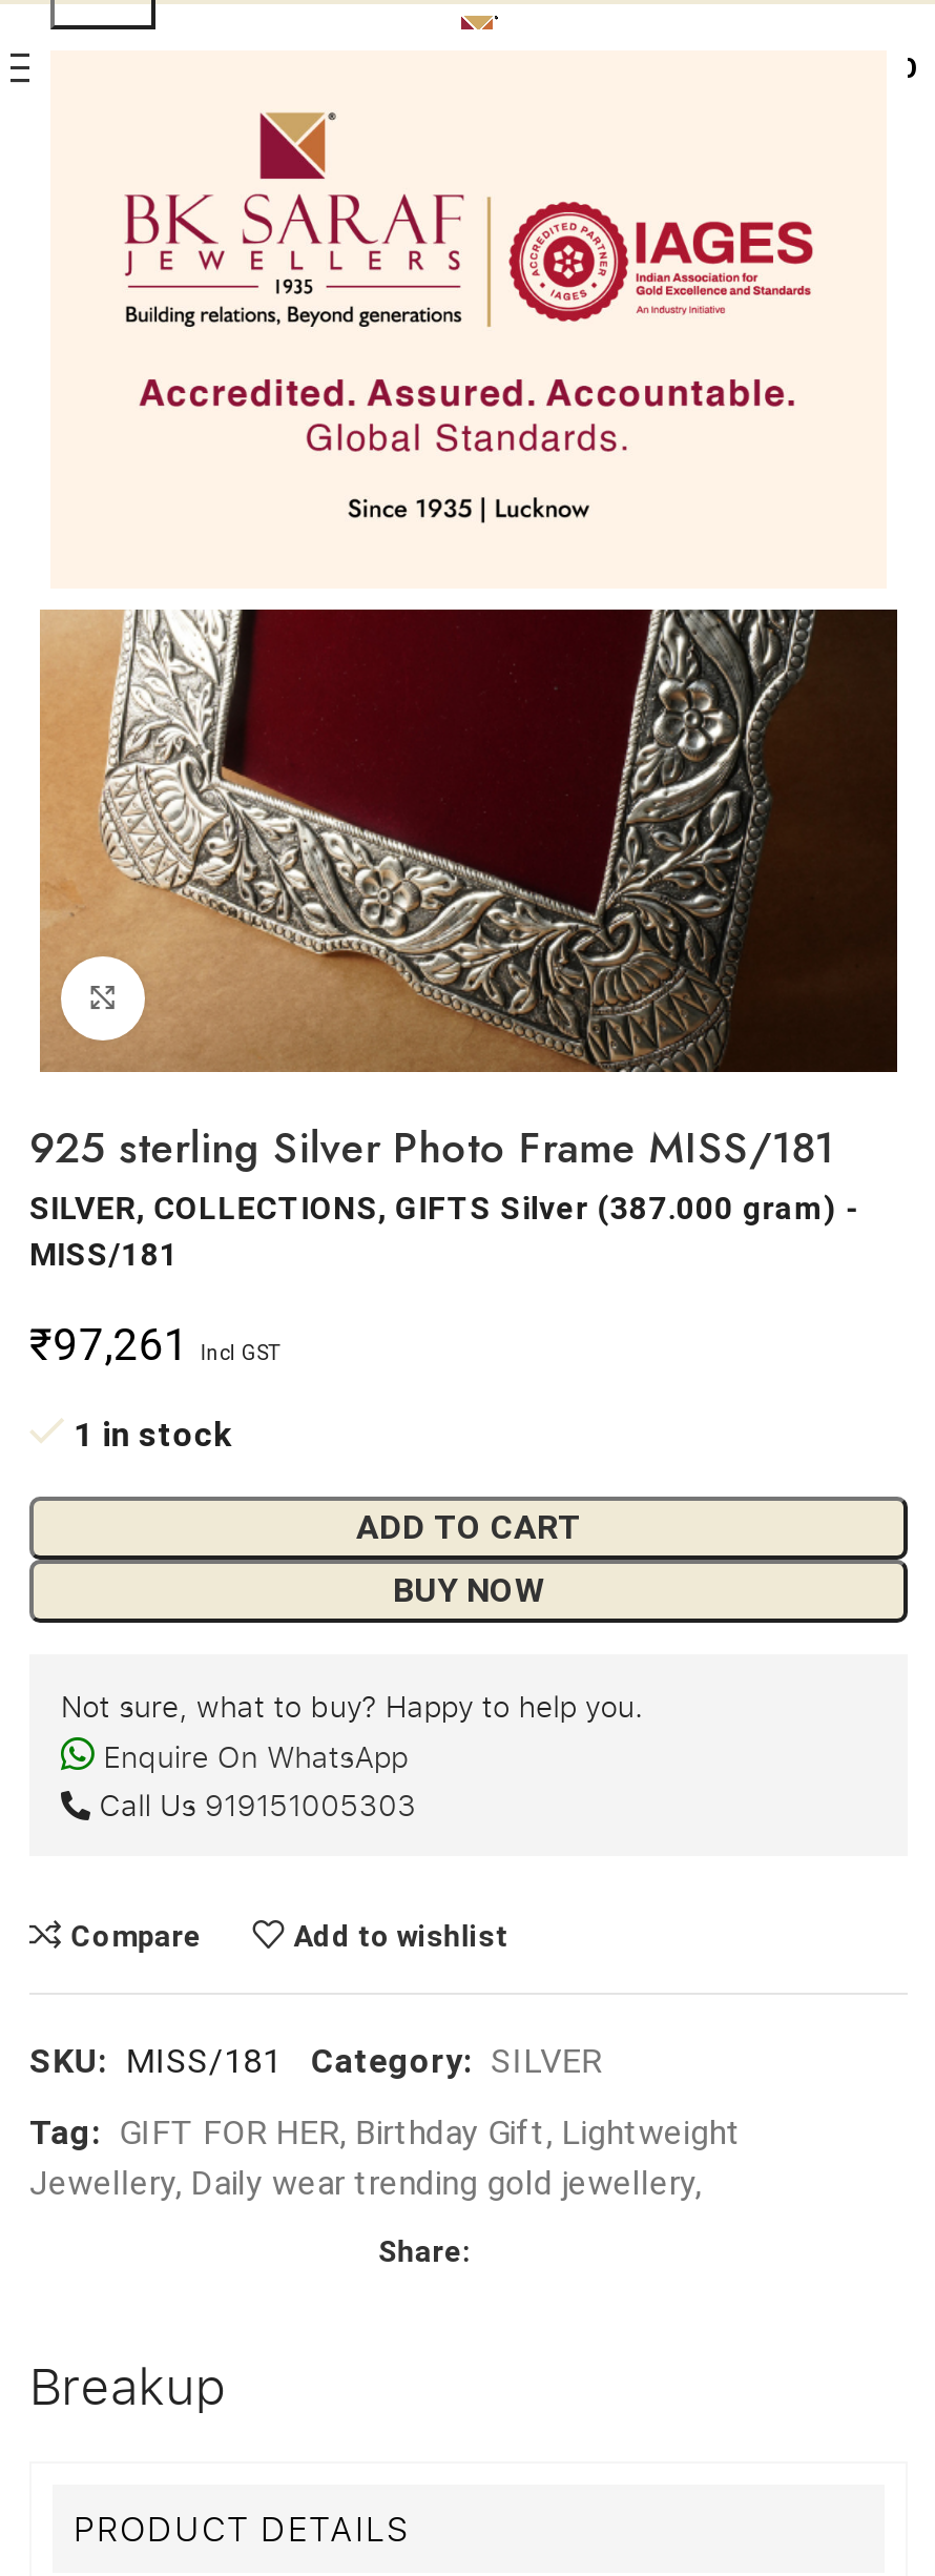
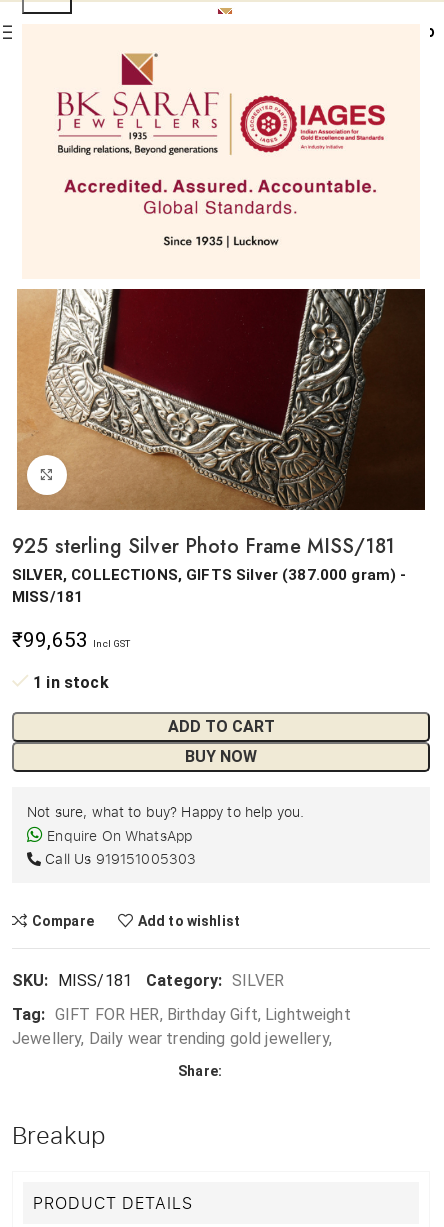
- ₹97,261 Incl GST
+ ₹99,653 Incl GST
